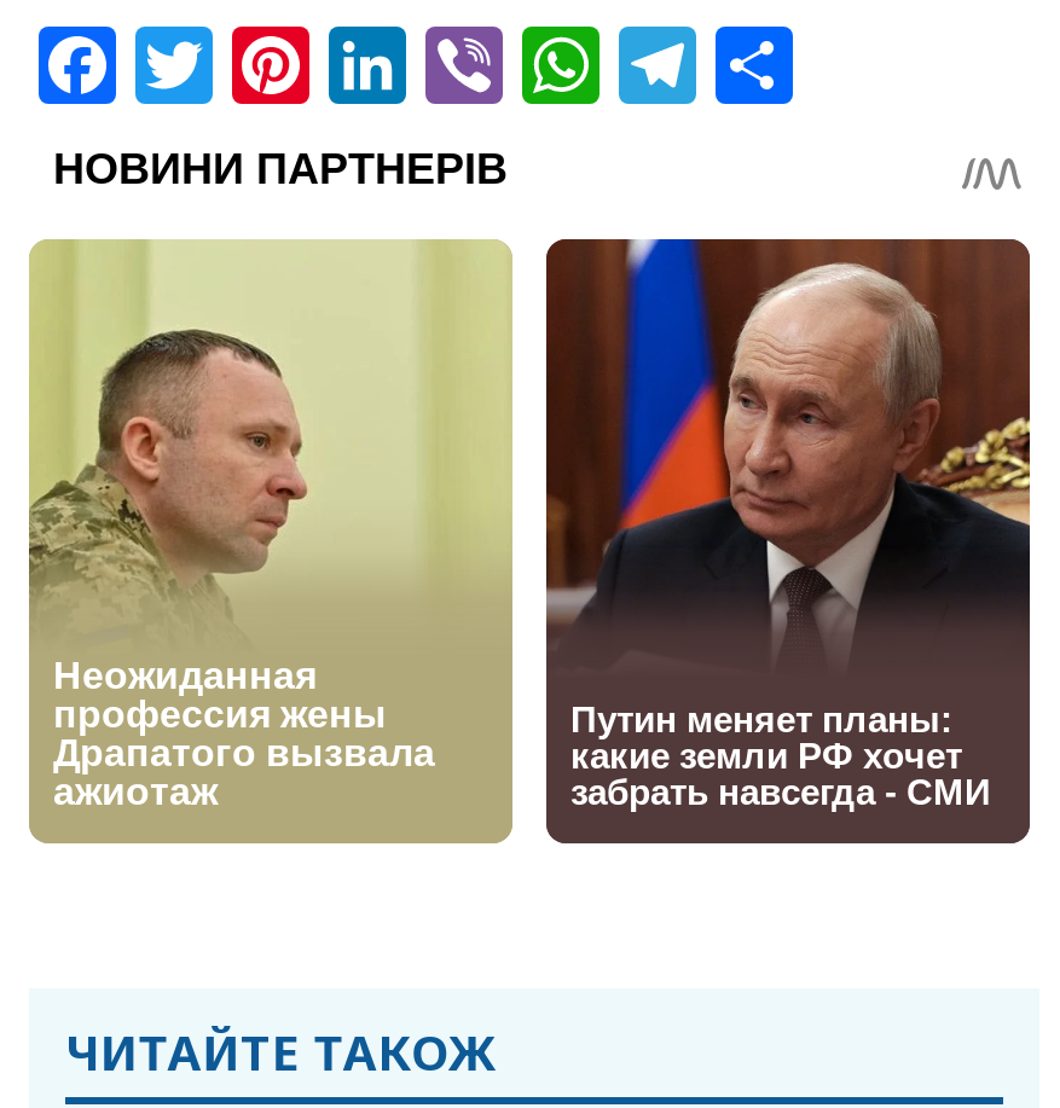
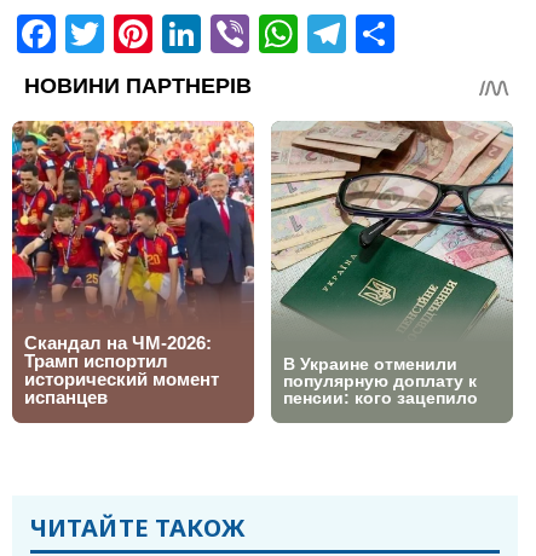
- [image]
+ [image]

- [image]
+ [image]
